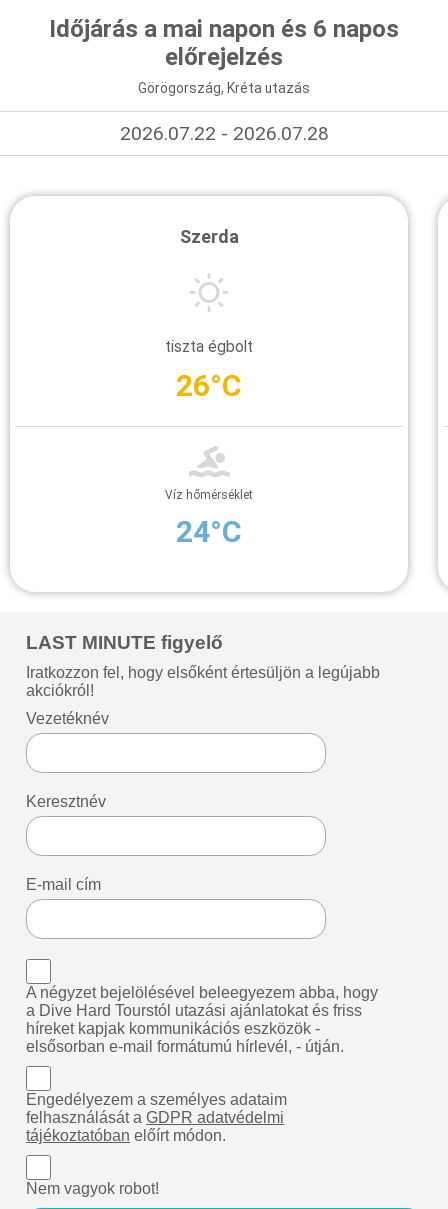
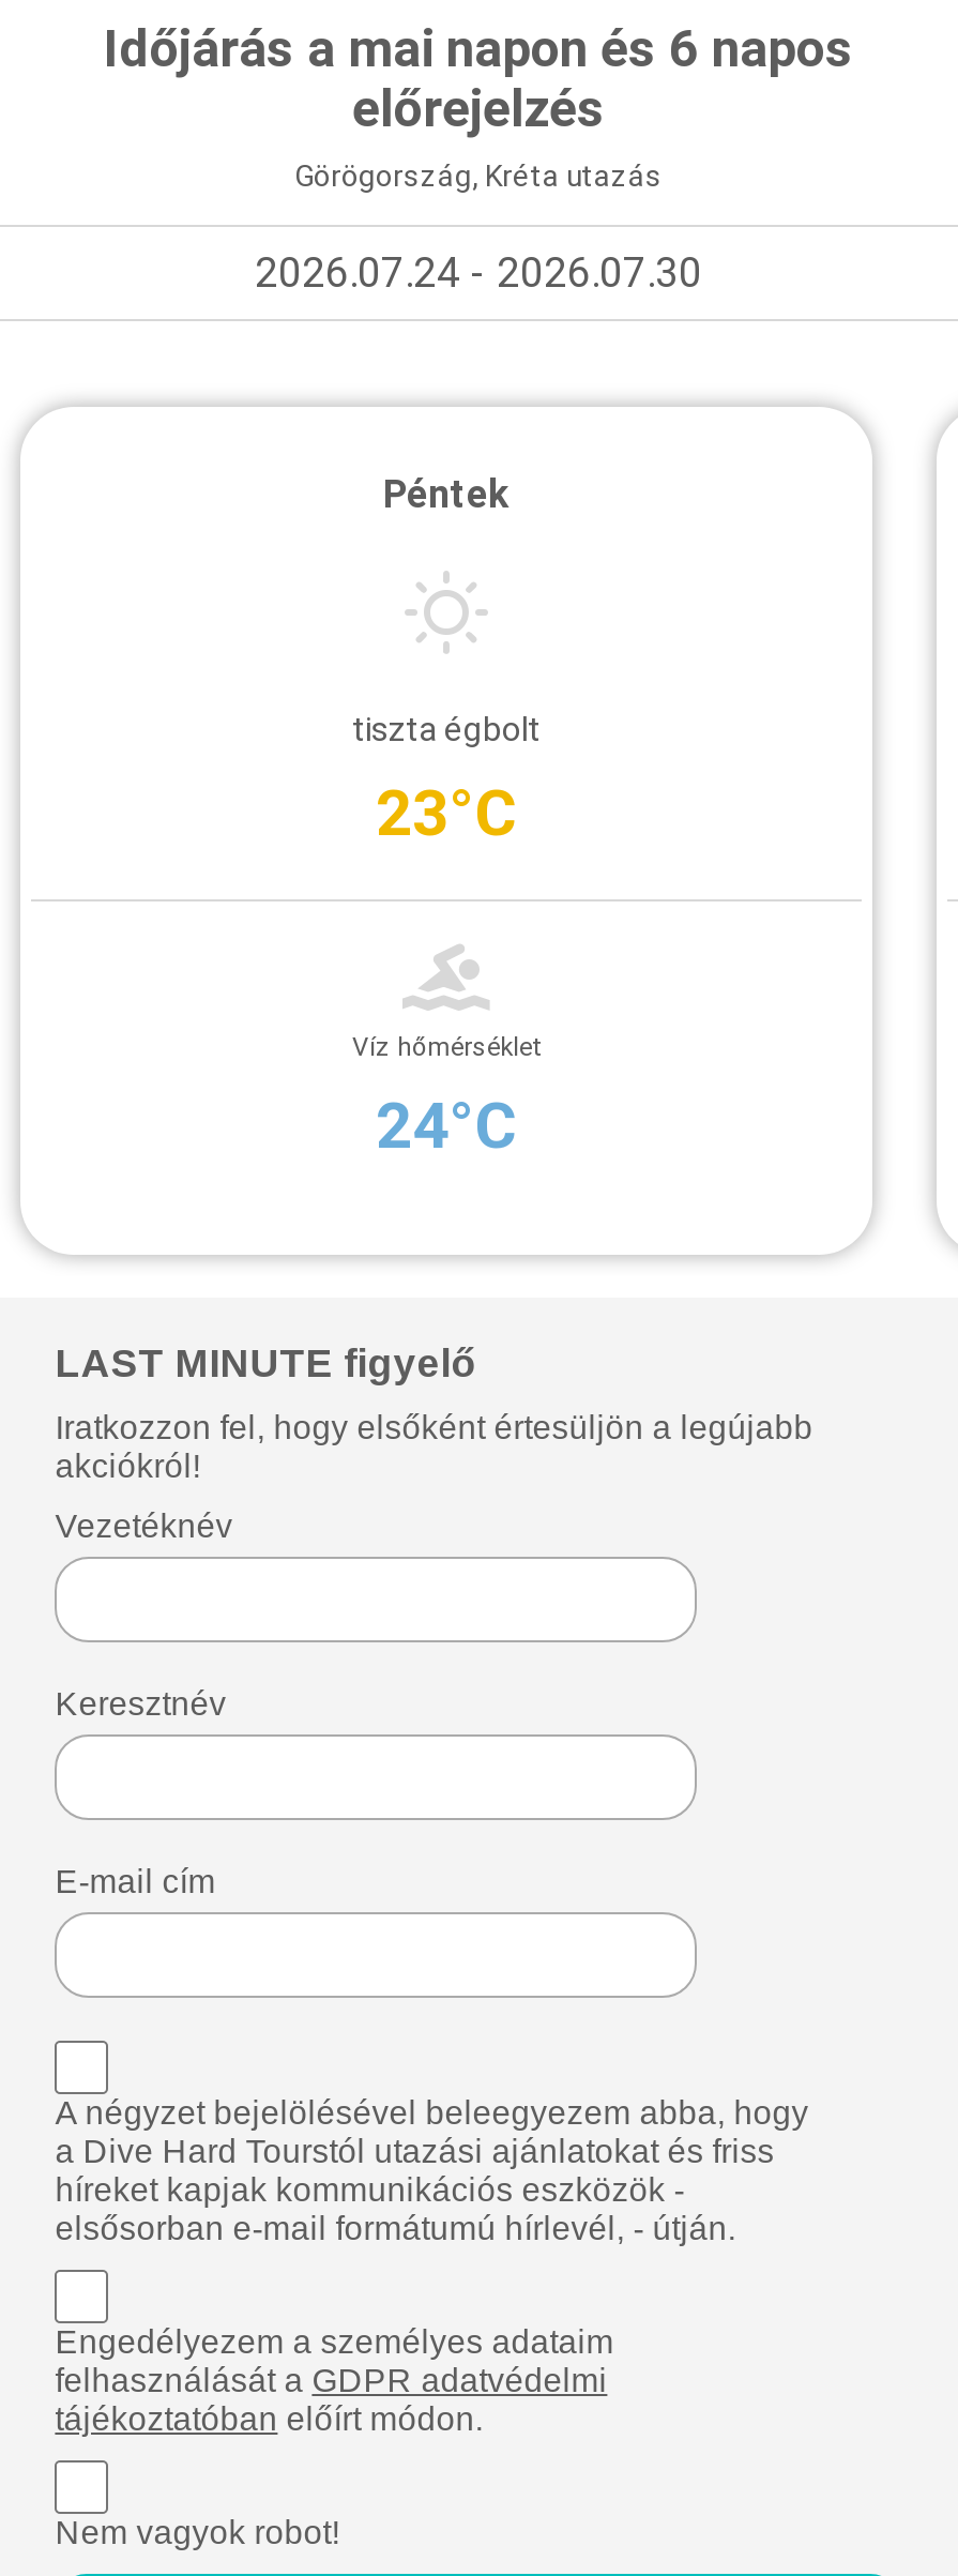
- 2026.07.22 - 2026.07.28
+ 2026.07.24 - 2026.07.30

- Szerda
+ Péntek

- 26°C
+ 23°C
